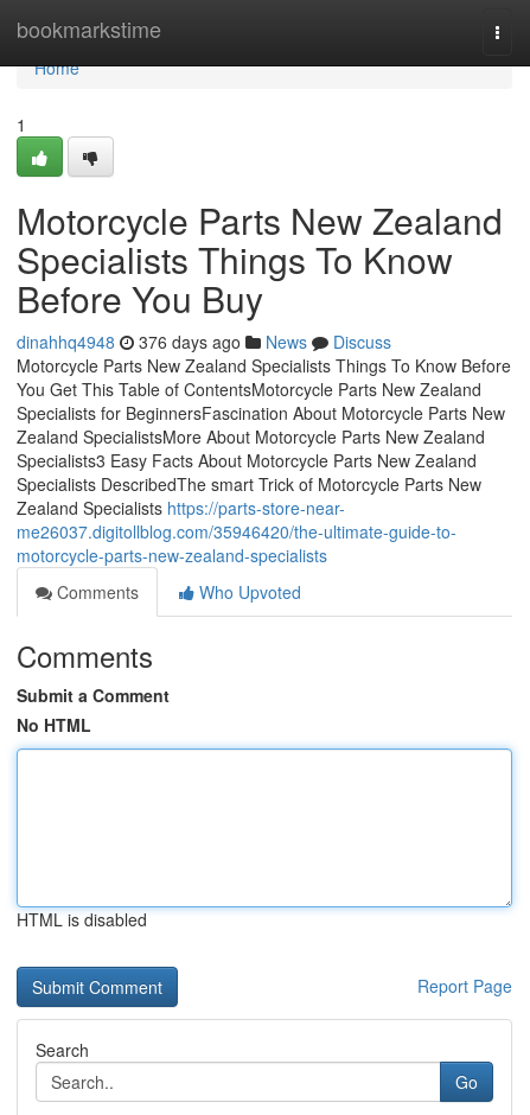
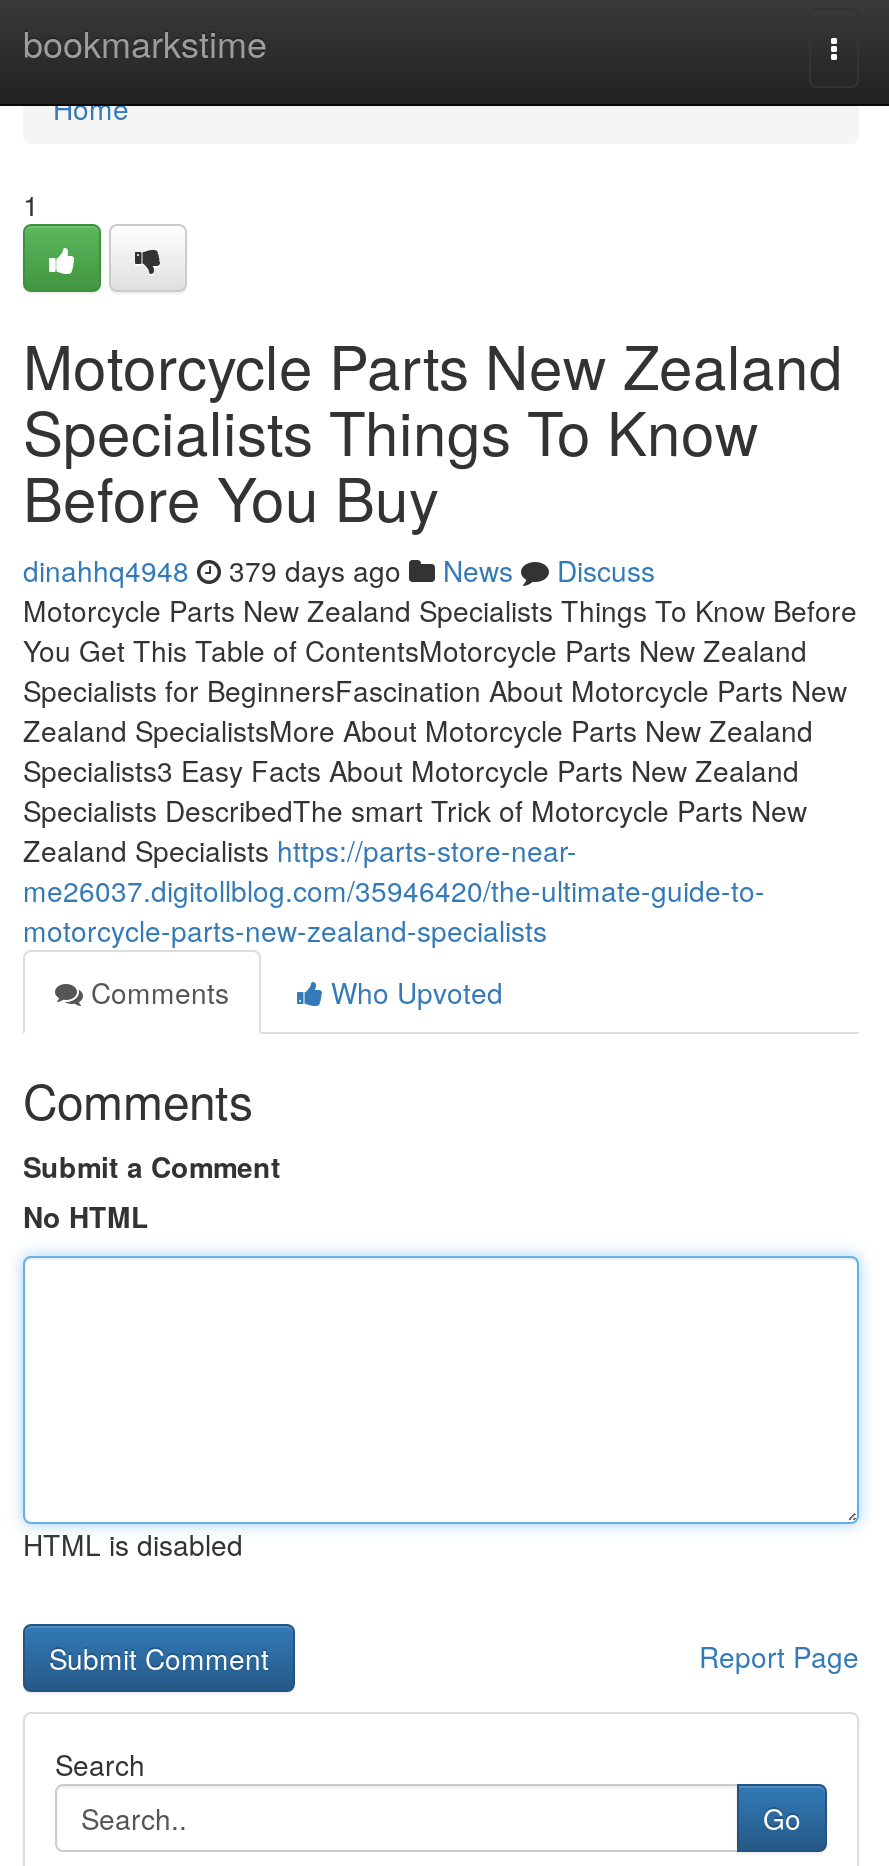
- dinahhq4948 376 days ago News Discuss
+ dinahhq4948 379 days ago News Discuss
